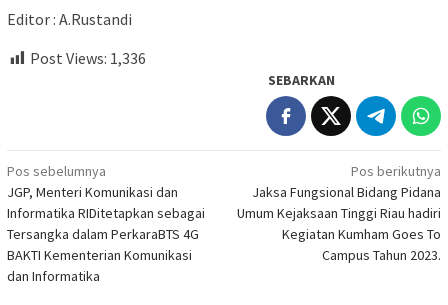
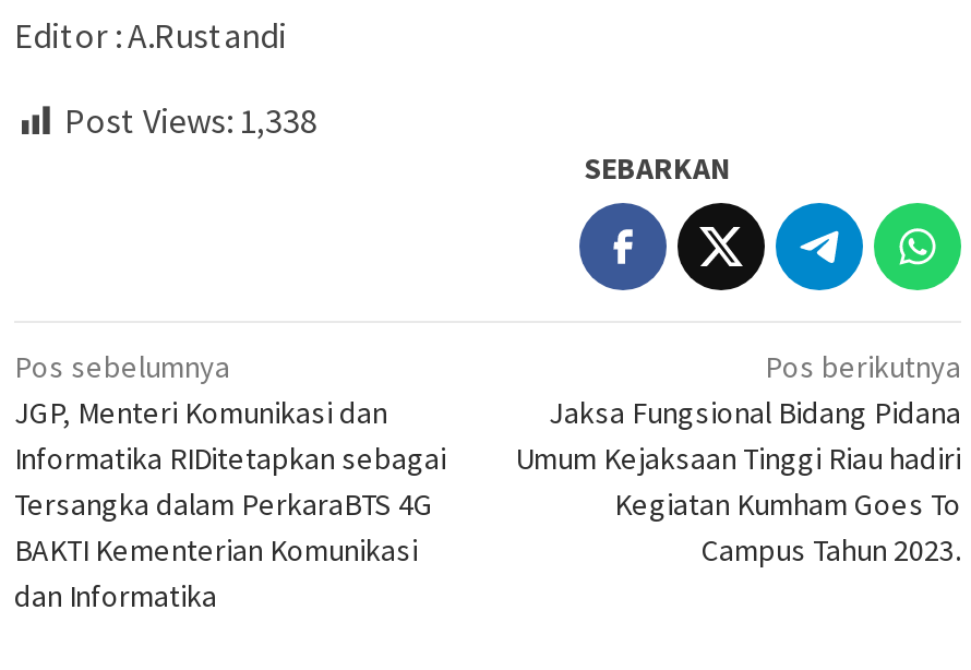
- Post Views: 1,336
+ Post Views: 1,338
